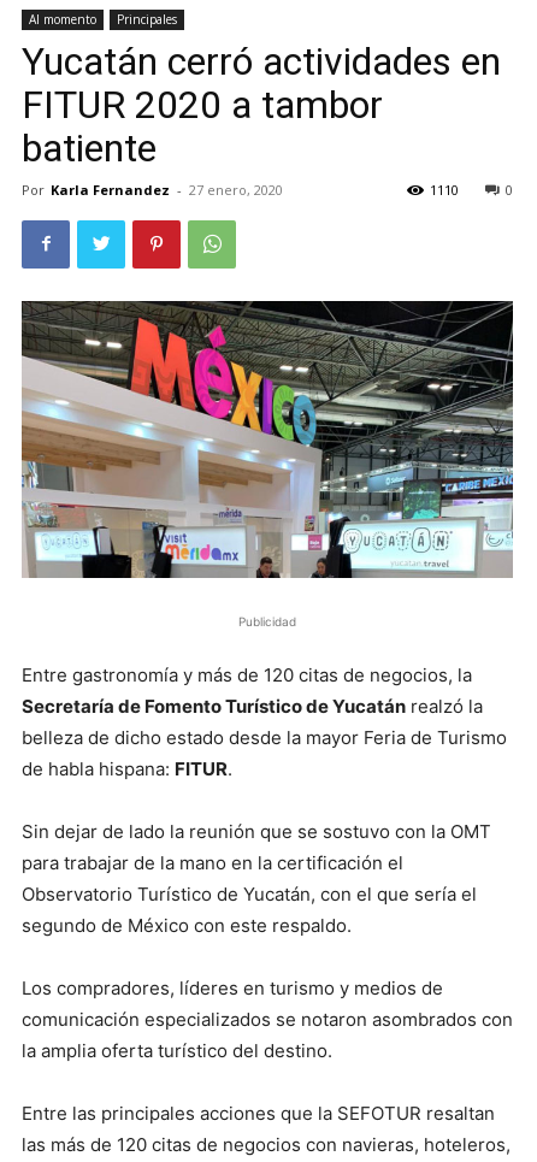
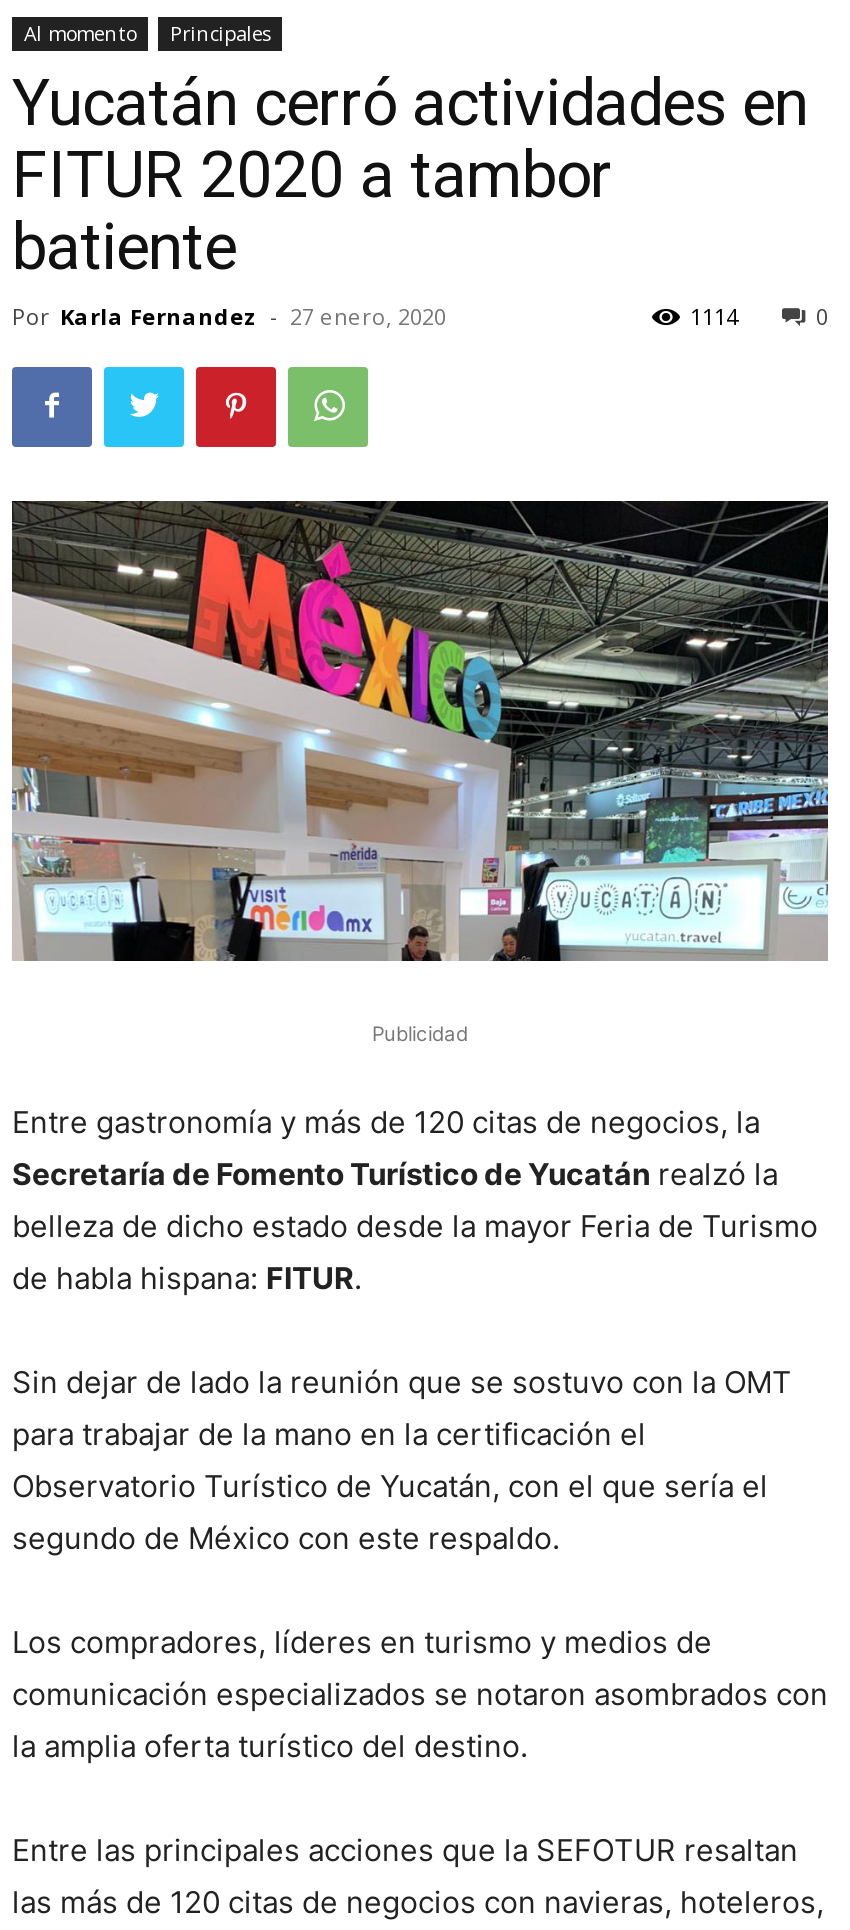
- 1110
+ 1114
